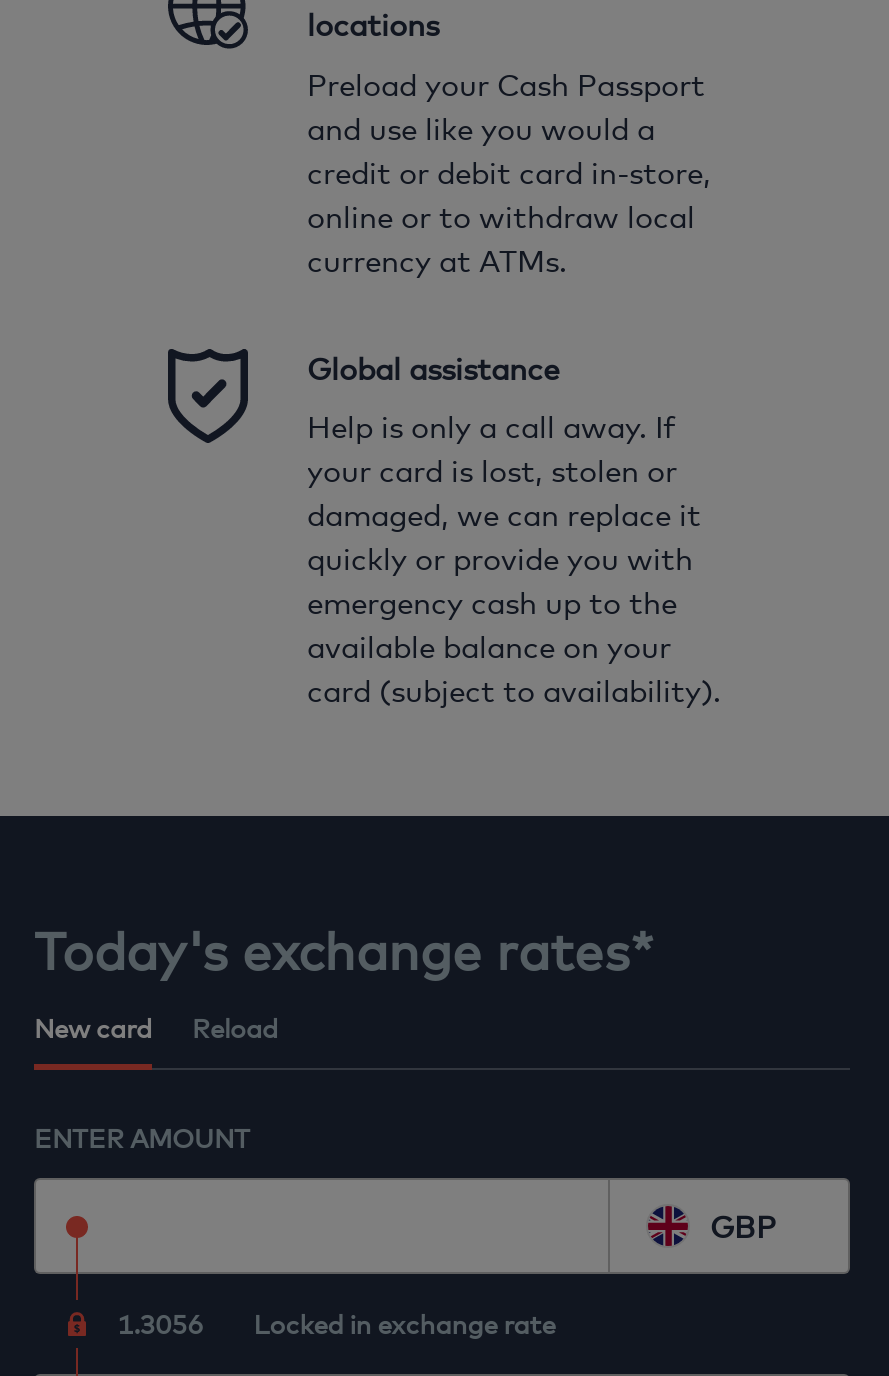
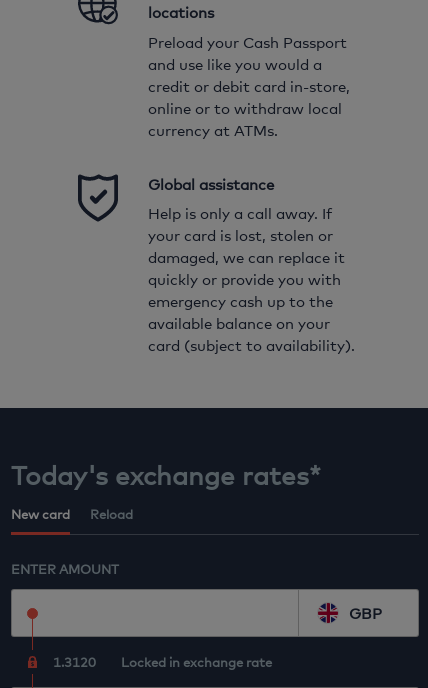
- 1.3056 Locked in exchange rate
+ 1.3120 Locked in exchange rate
